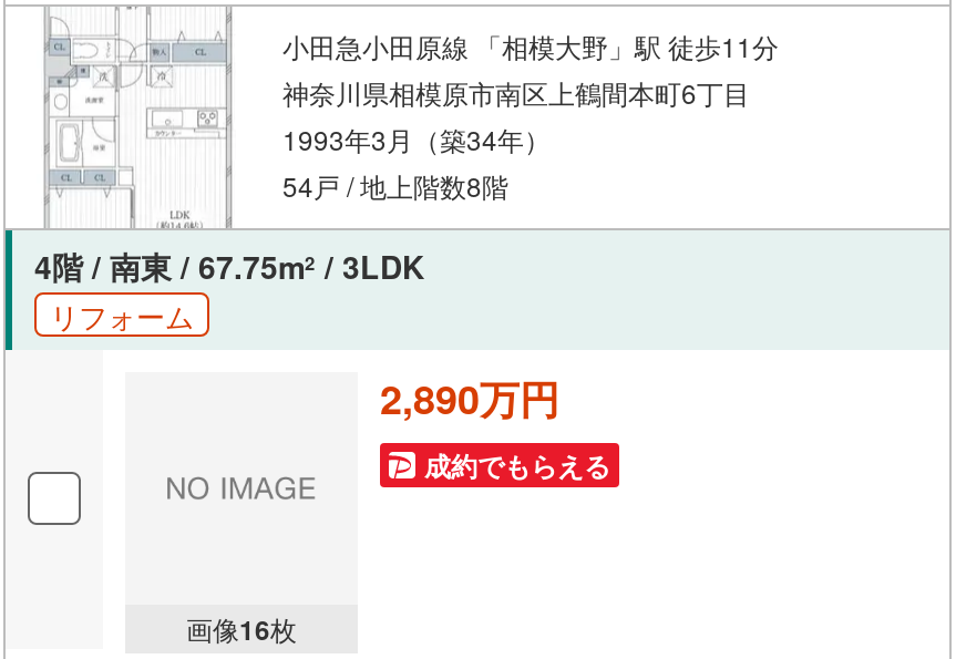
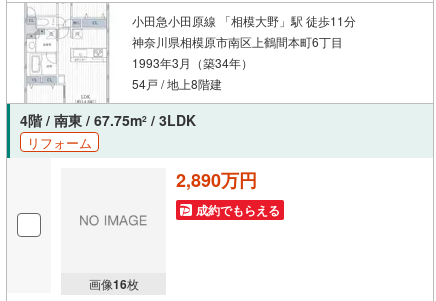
- 54戸 / 地上階数8階
+ 54戸 / 地上8階建
